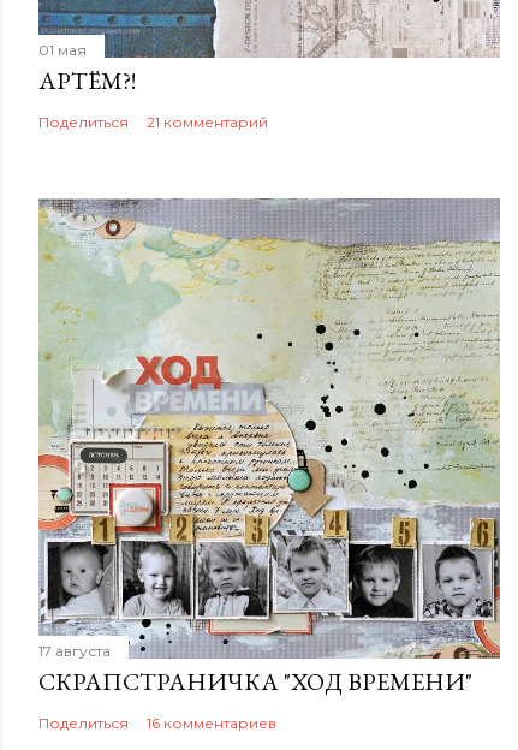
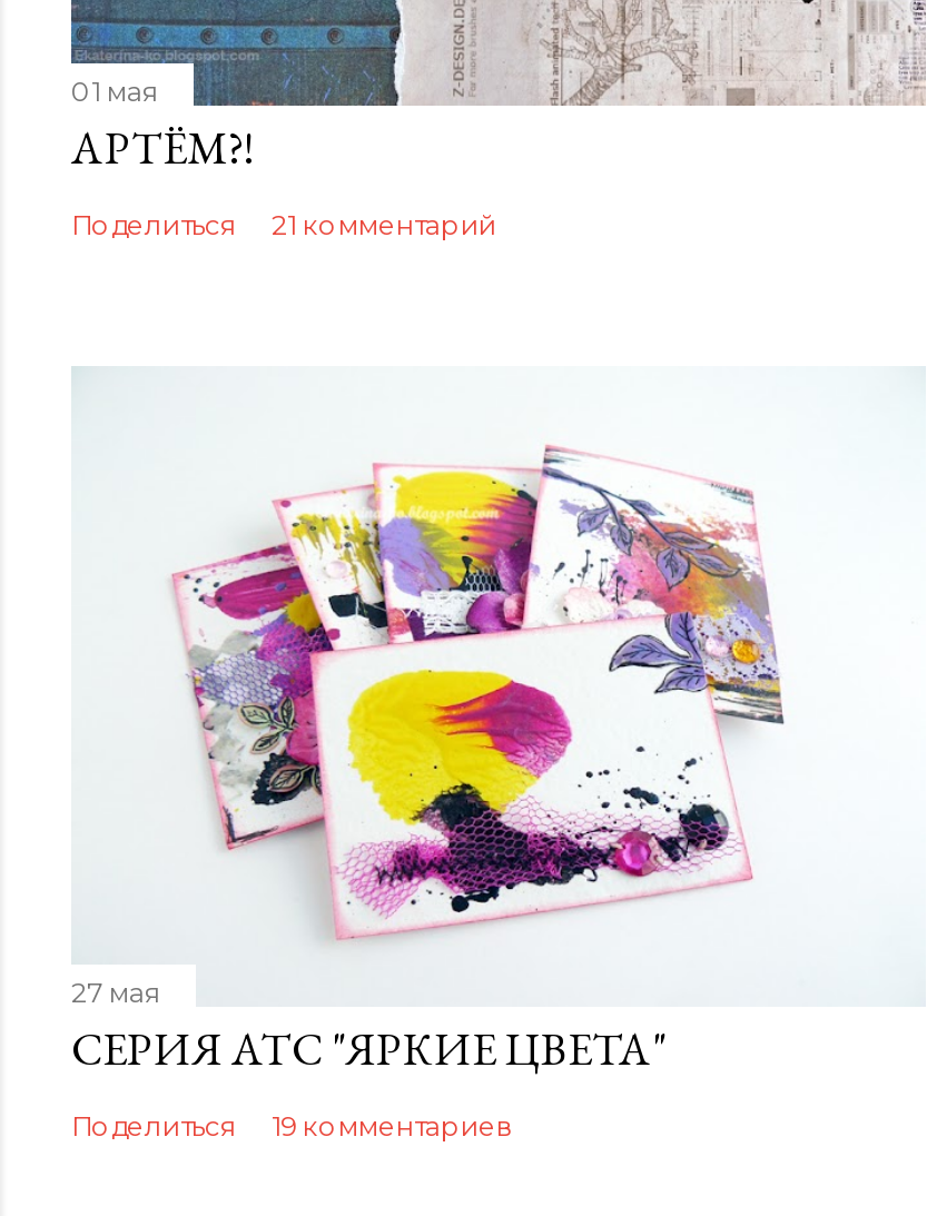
- [image]
- 17 августа
- СКРАПСТРАНИЧКА "ХОД ВРЕМЕНИ"
+ [image]
+ 27 мая
+ СЕРИЯ АТС "ЯРКИЕ ЦВЕТА"

- 16 комментариев
+ 19 комментариев
